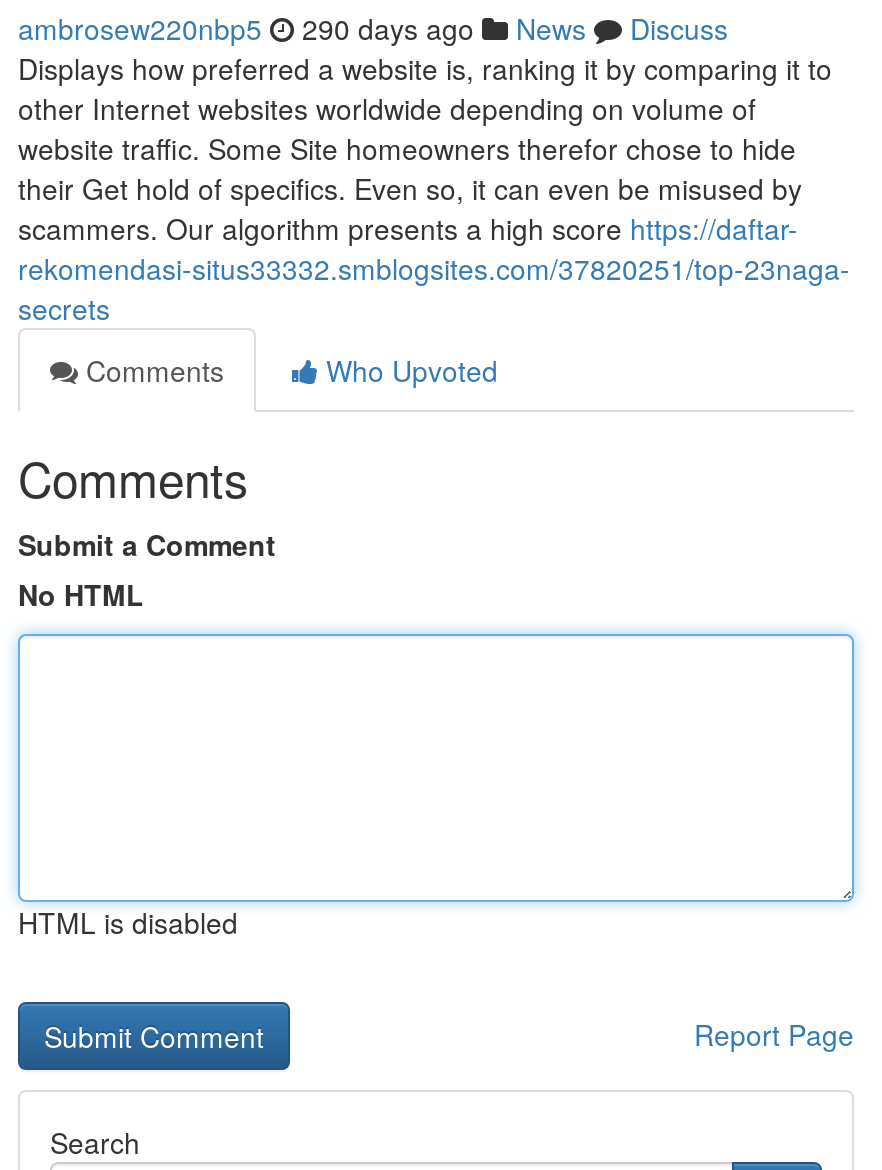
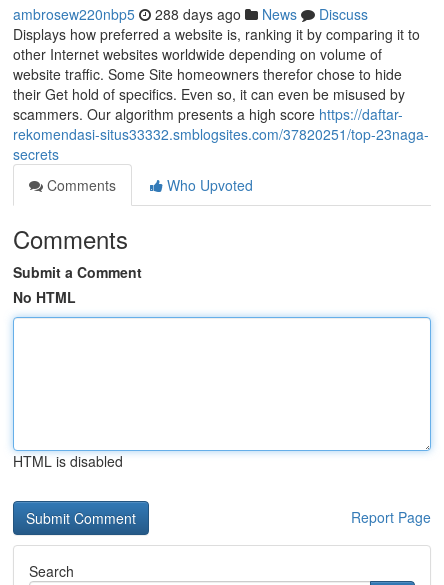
- ambrosew220nbp5 290 days ago News Discuss
+ ambrosew220nbp5 288 days ago News Discuss
